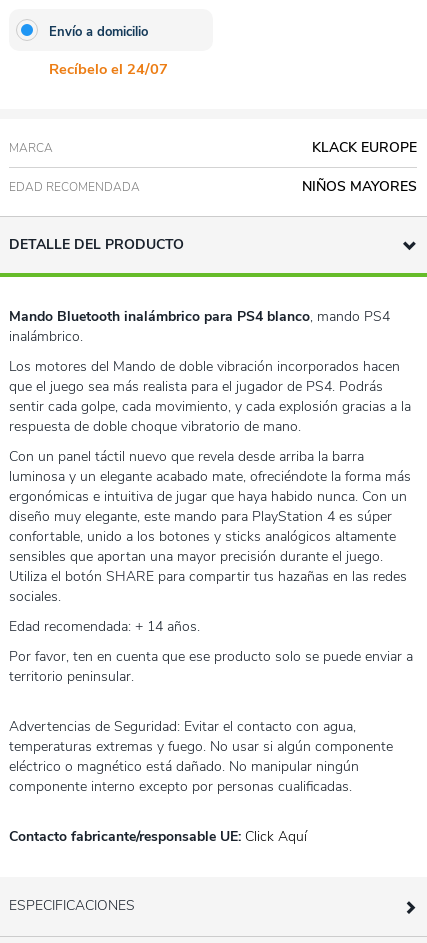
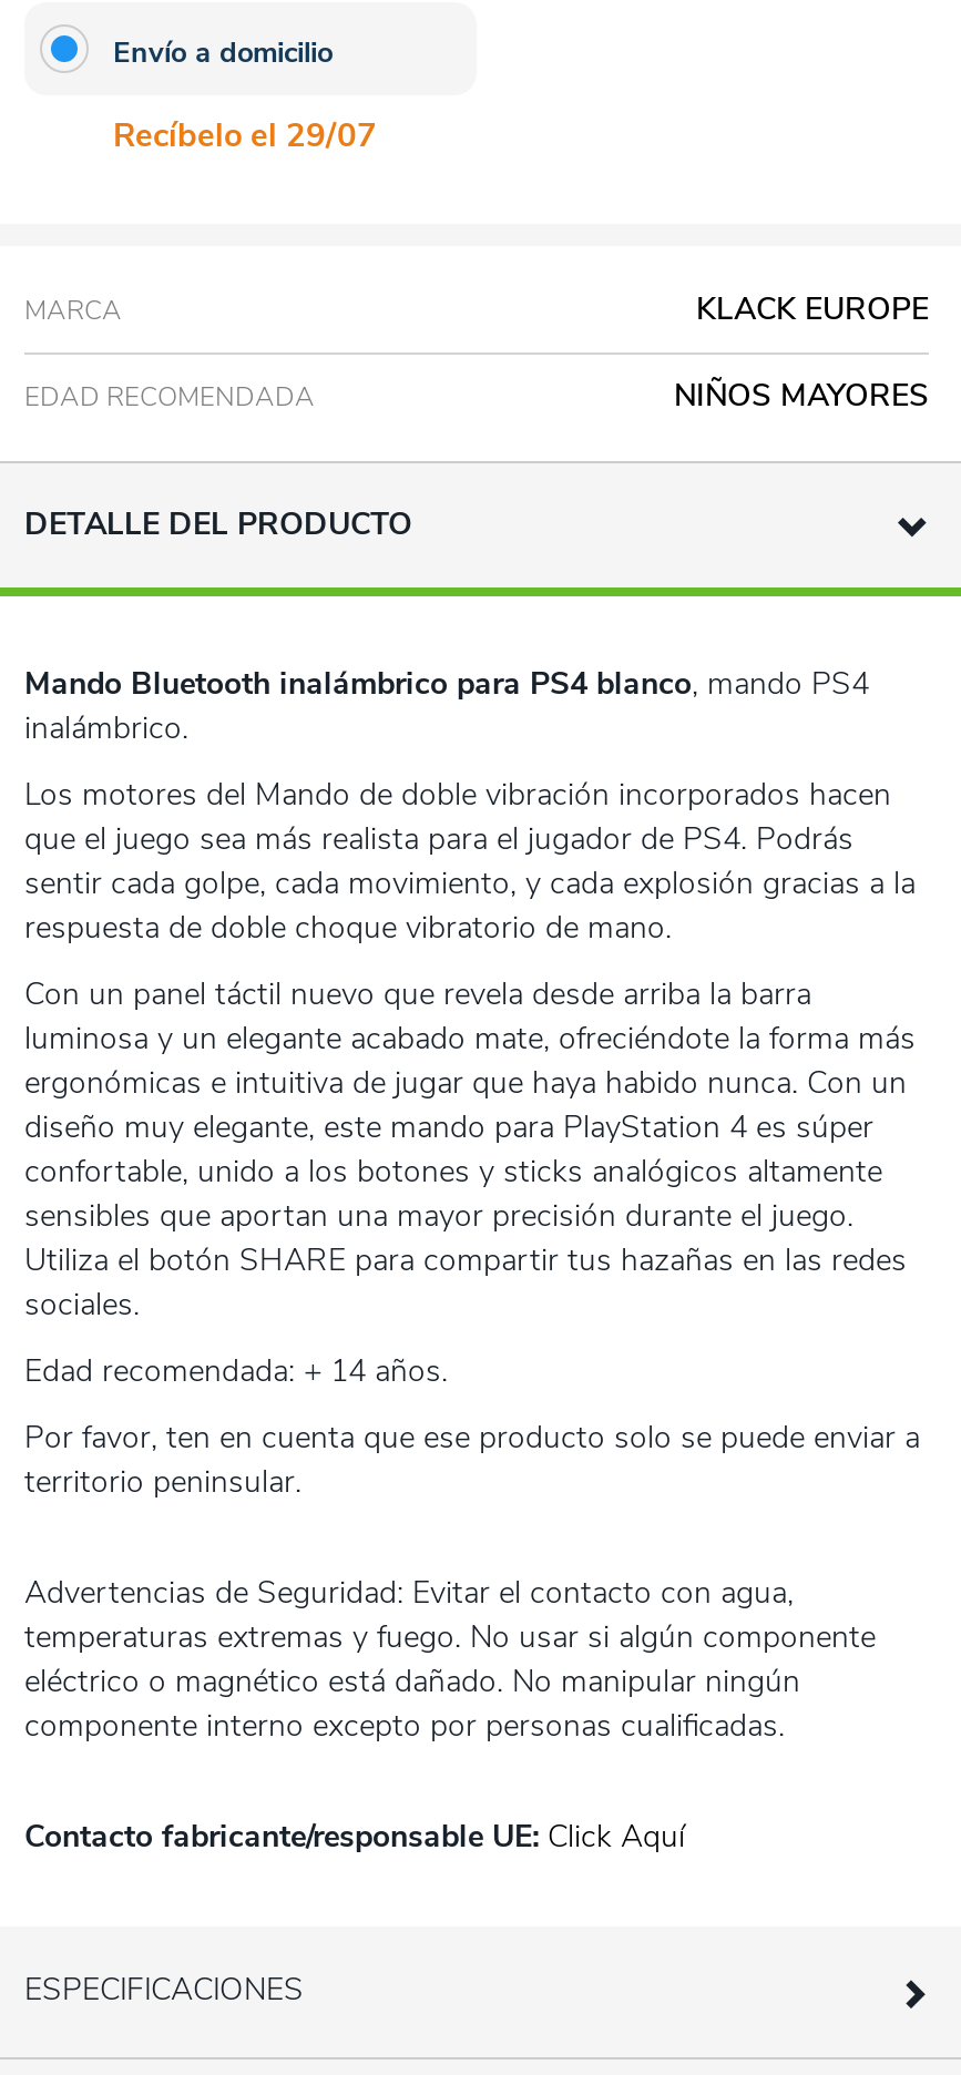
- Recíbelo el 24/07
+ Recíbelo el 29/07
